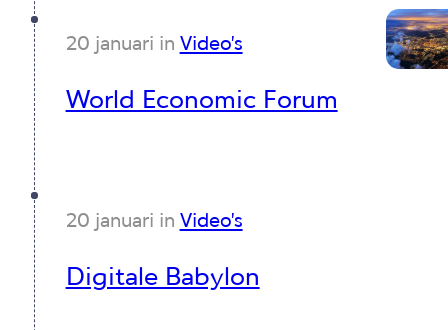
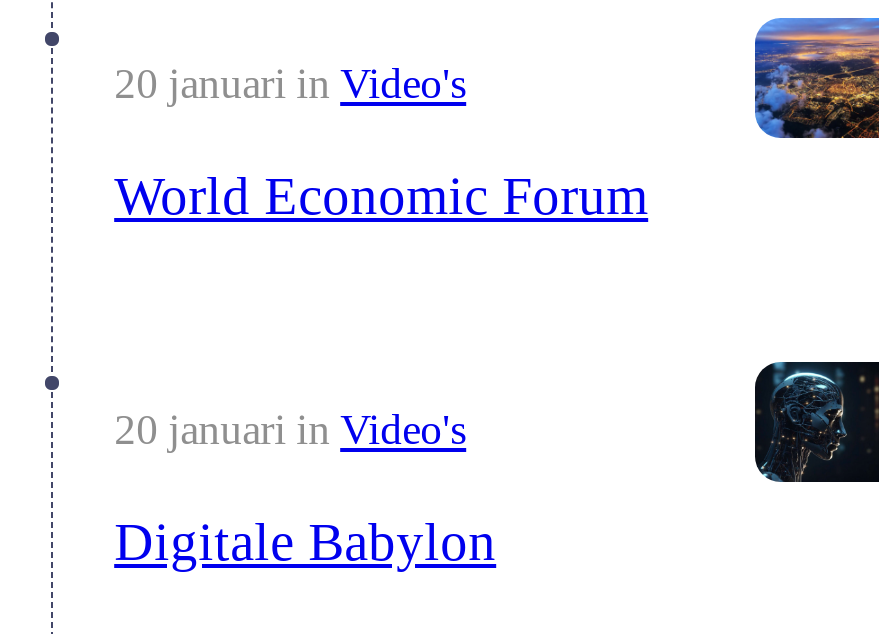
+ [image]
